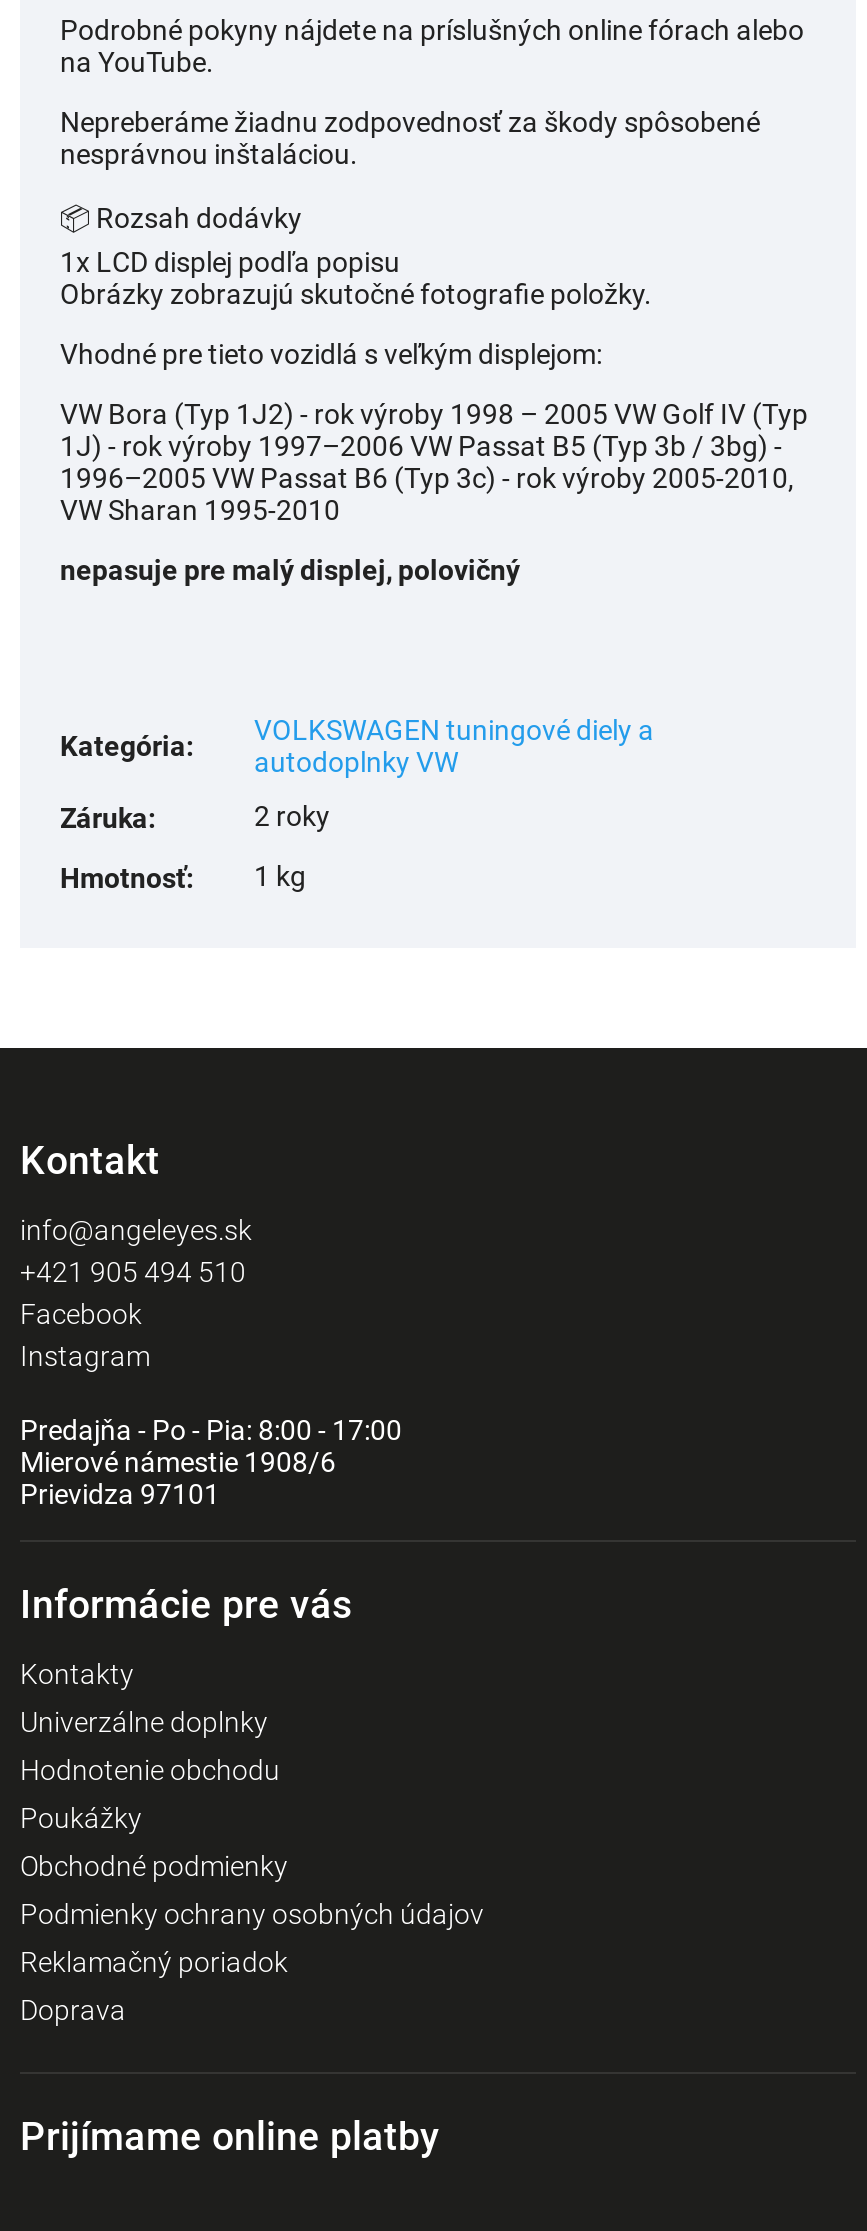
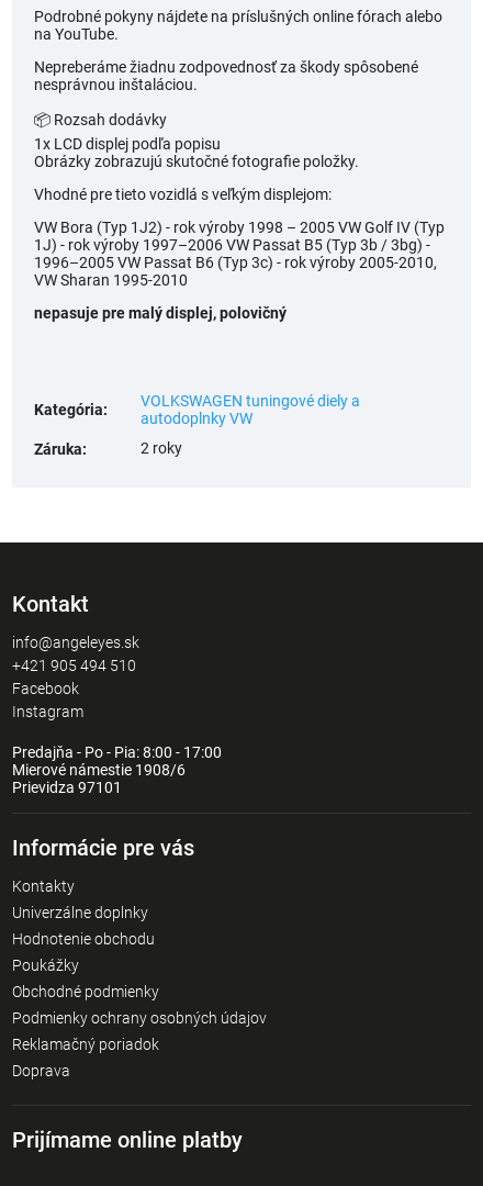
- Hmotnosť:
- 1 kg
